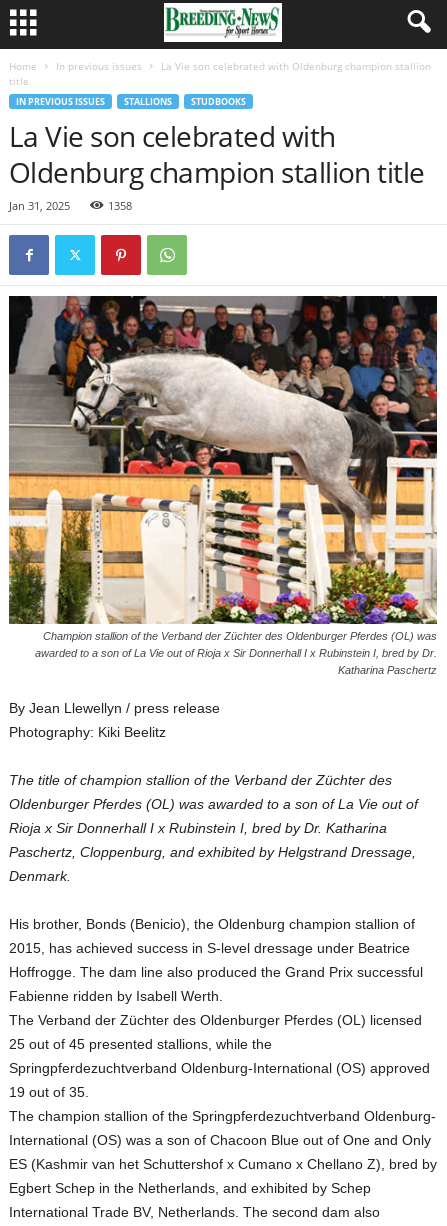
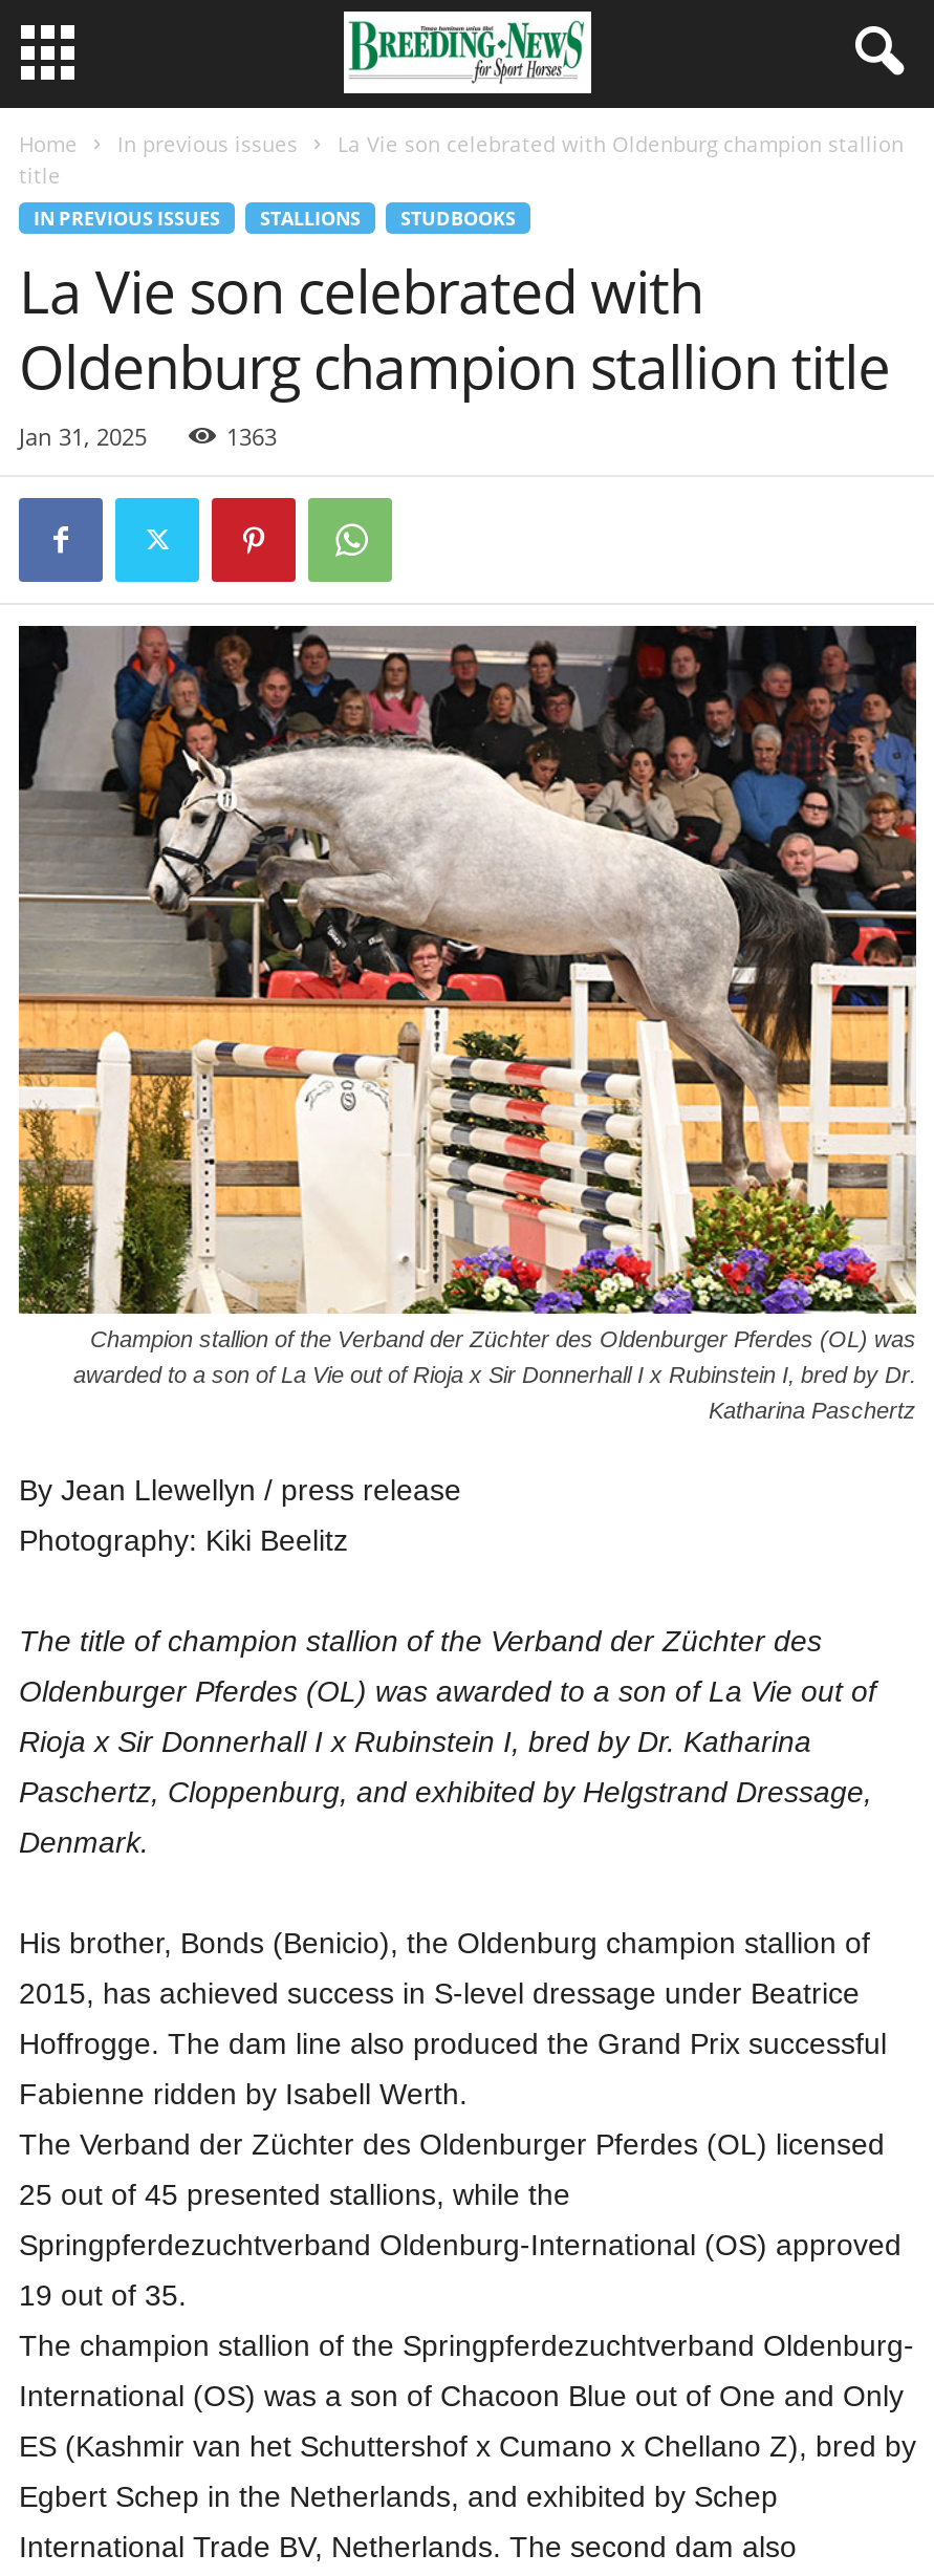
- 1358
+ 1363
